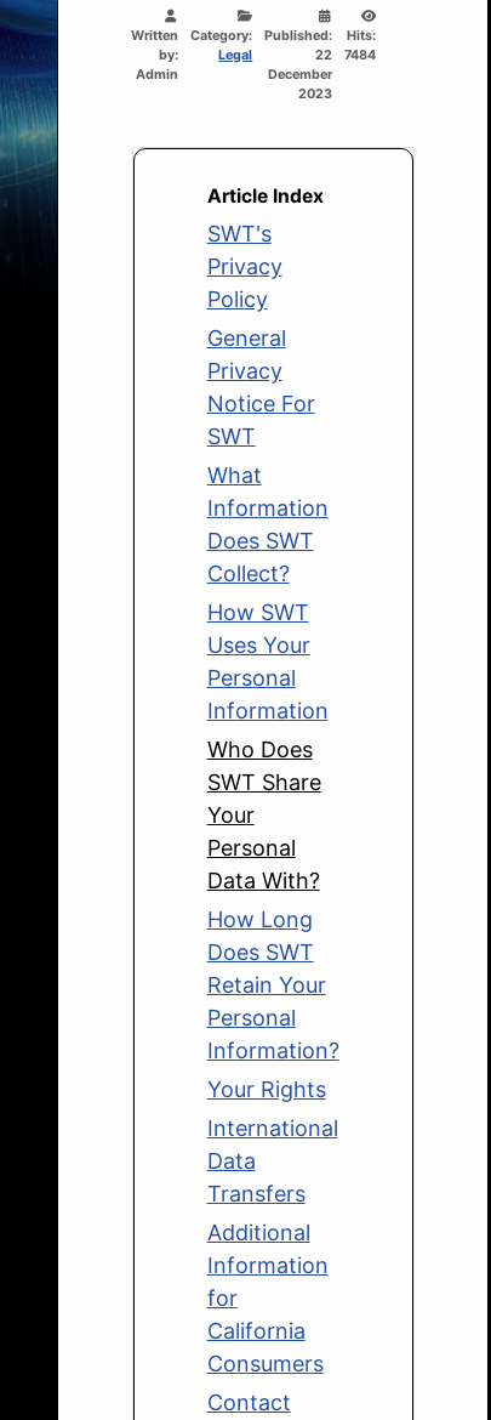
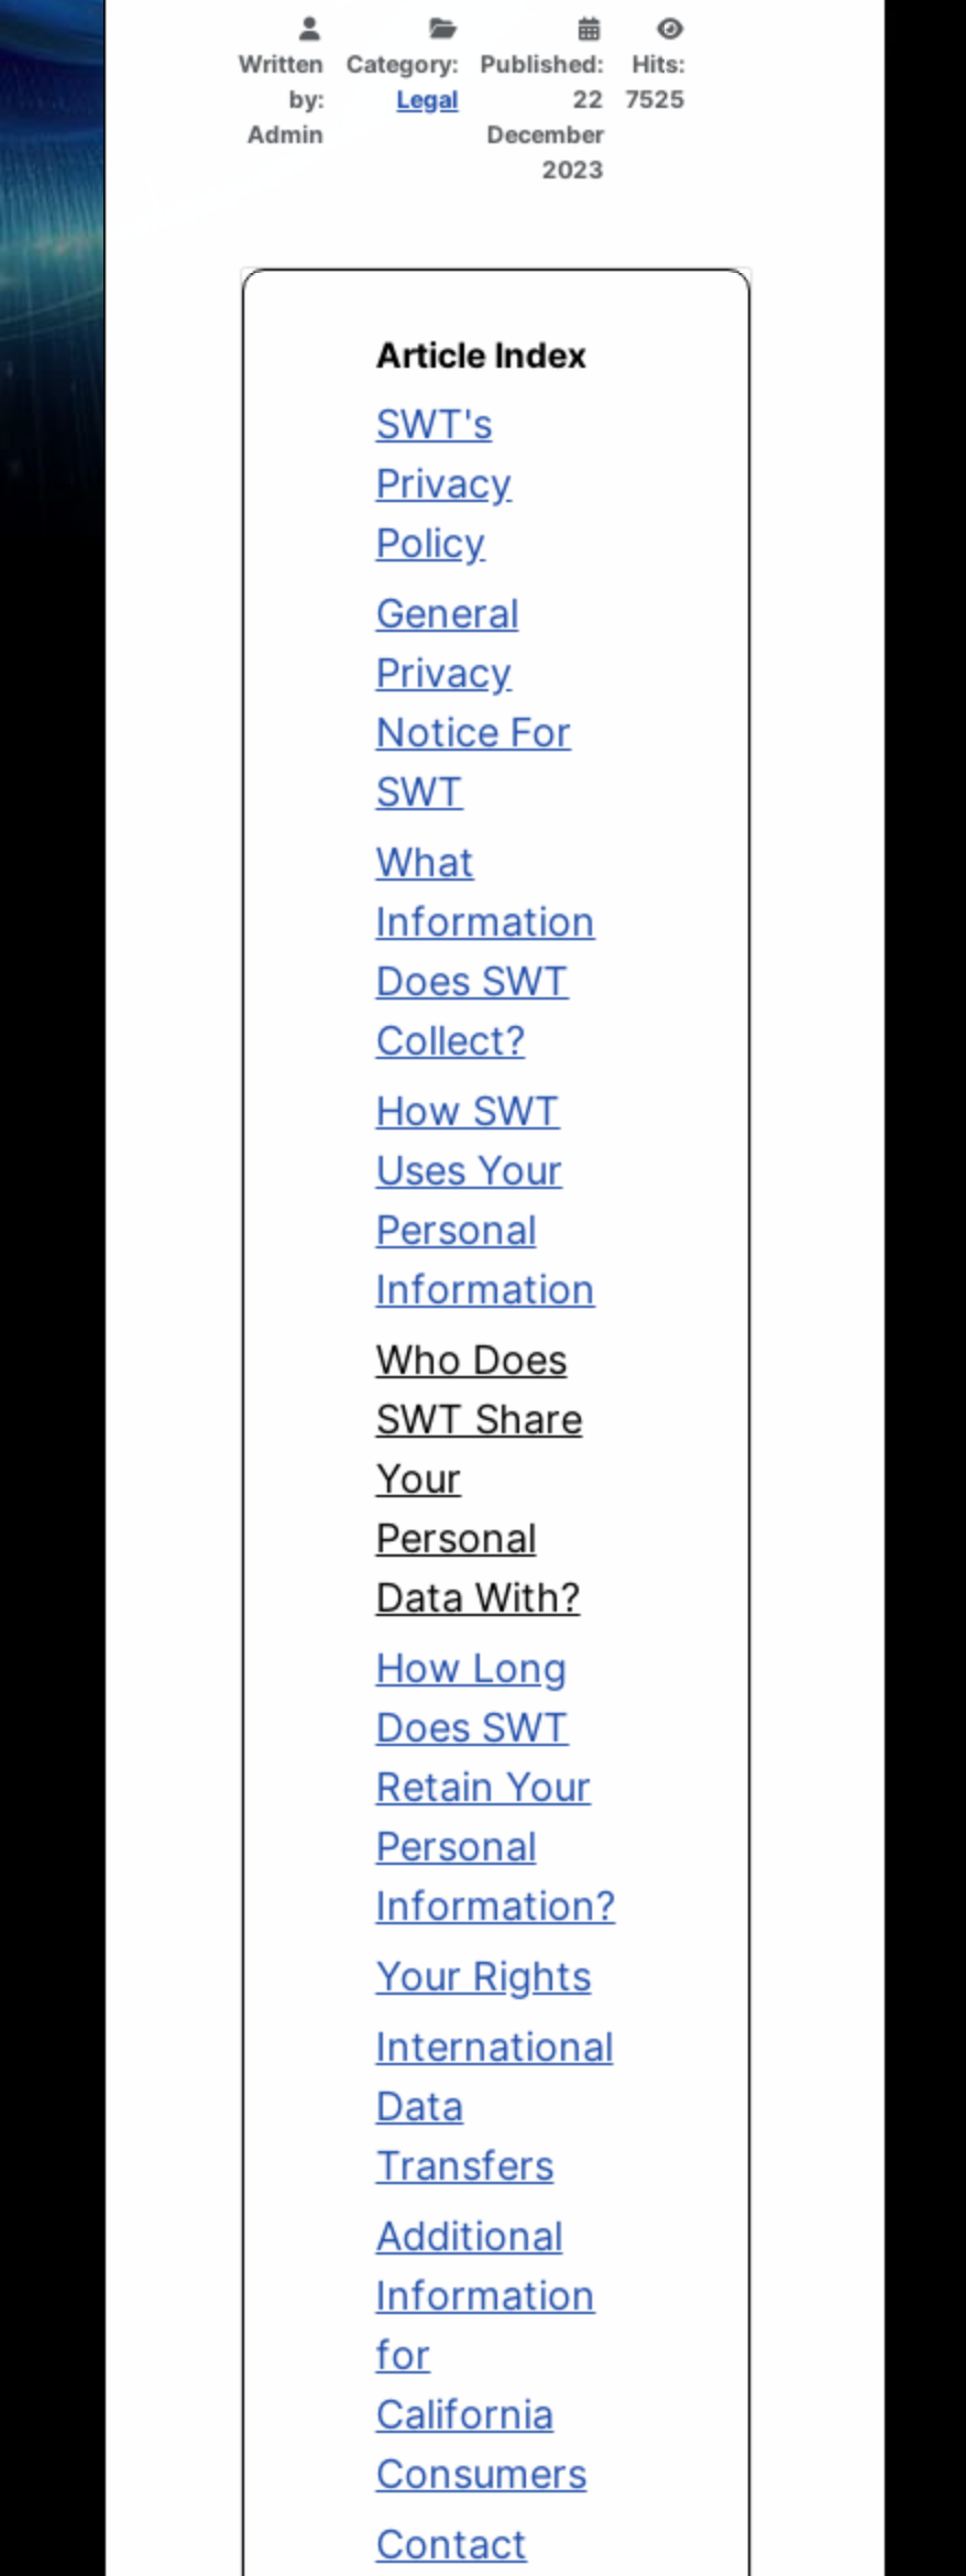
- 22 7484
+ 22 7525
